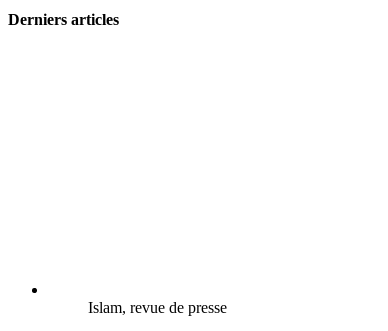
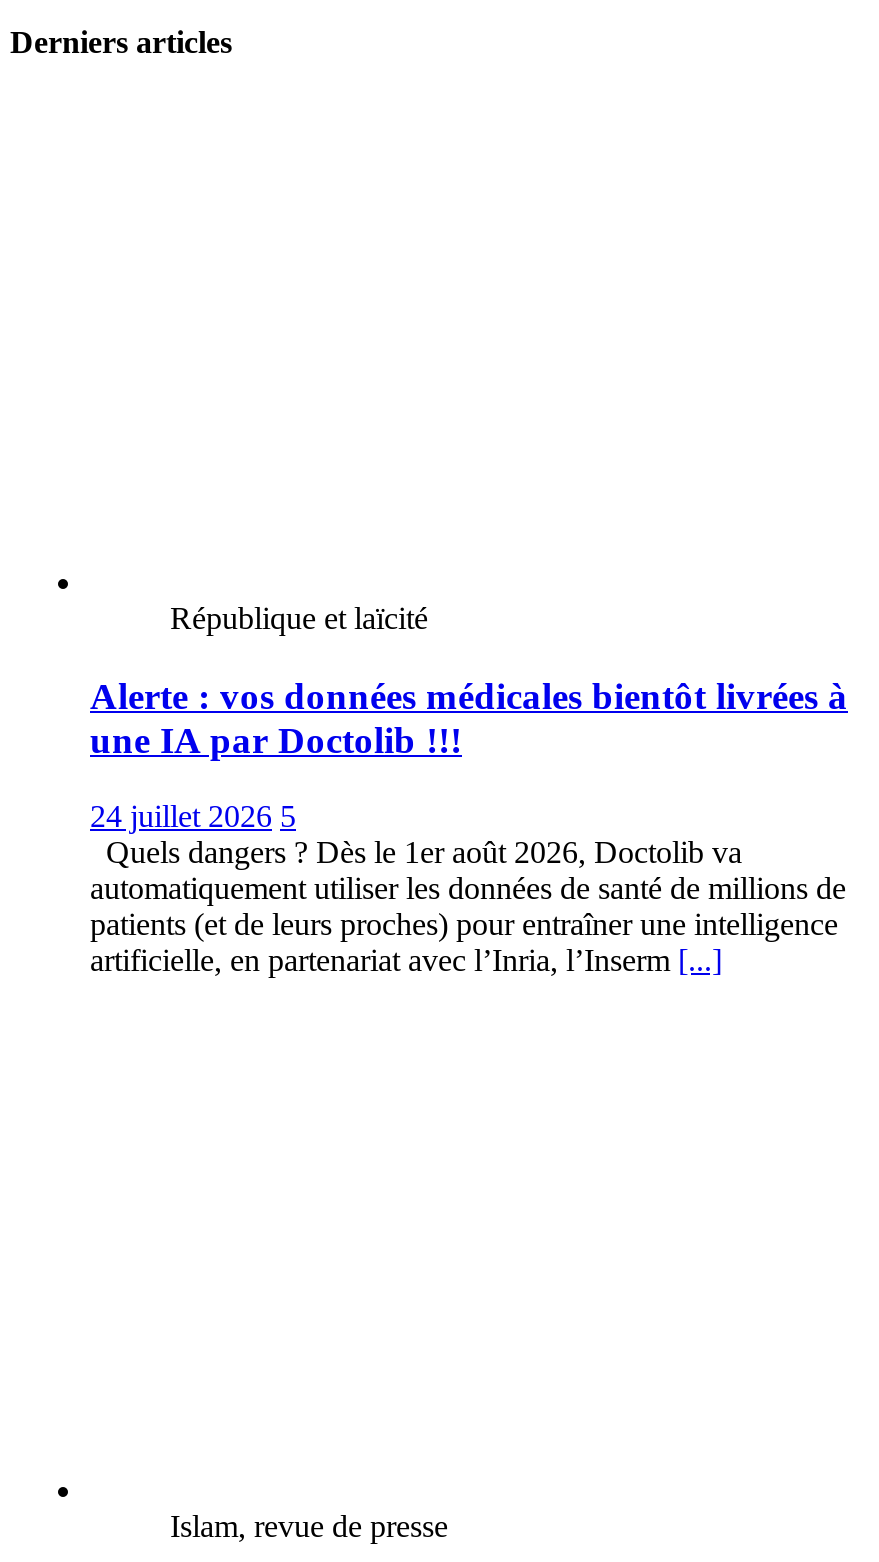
+ République et laïcité
+ Alerte : vos données médicales bientôt livrées à
+ une IA par Doctolib !!!
+ 24 juillet 2026 5
+ Quels dangers ? Dès le 1er août 2026, Doctolib va
+ automatiquement utiliser les données de santé de millions de
+ patients (et de leurs proches) pour entraîner une intelligence
+ artificielle, en partenariat avec l’Inria, l’Inserm [...]
